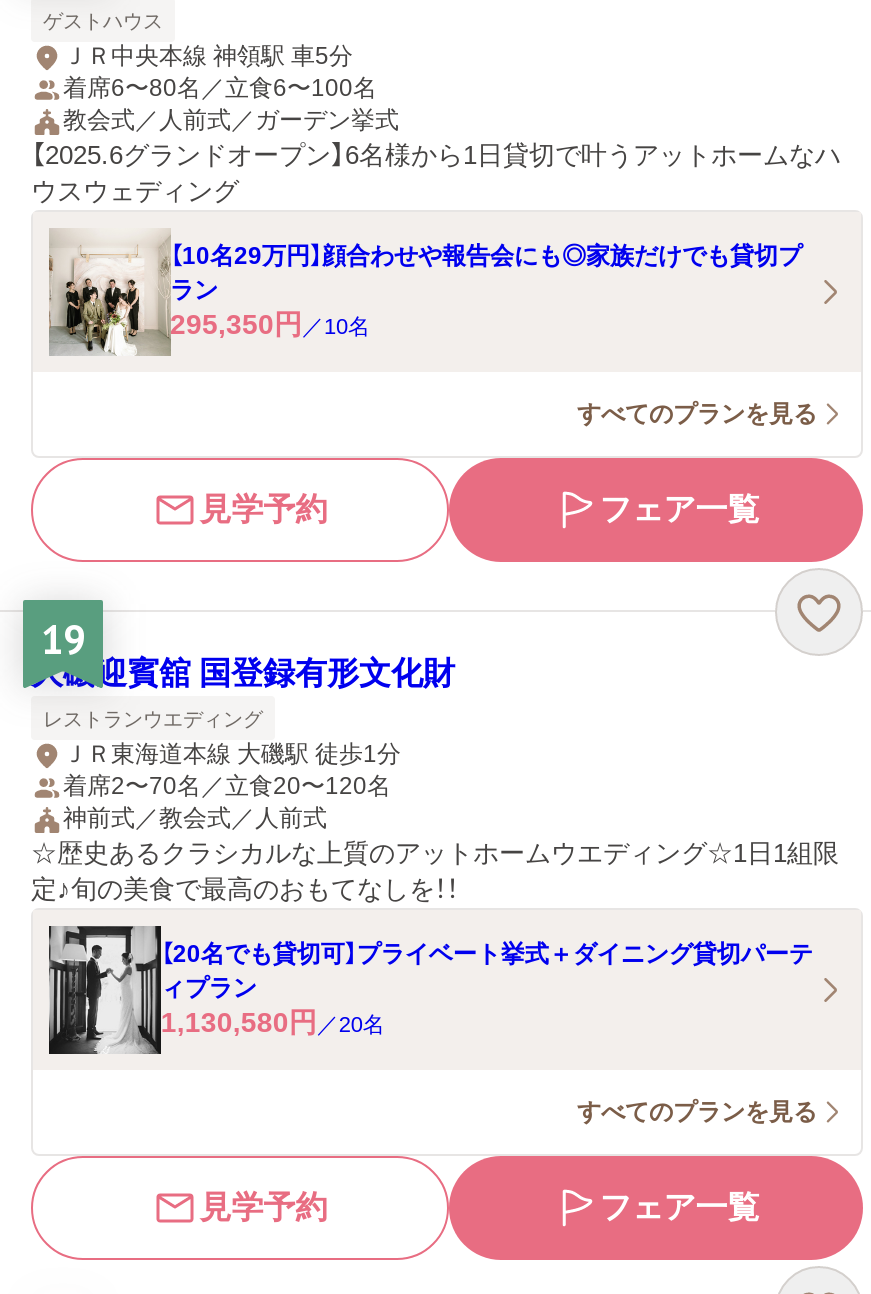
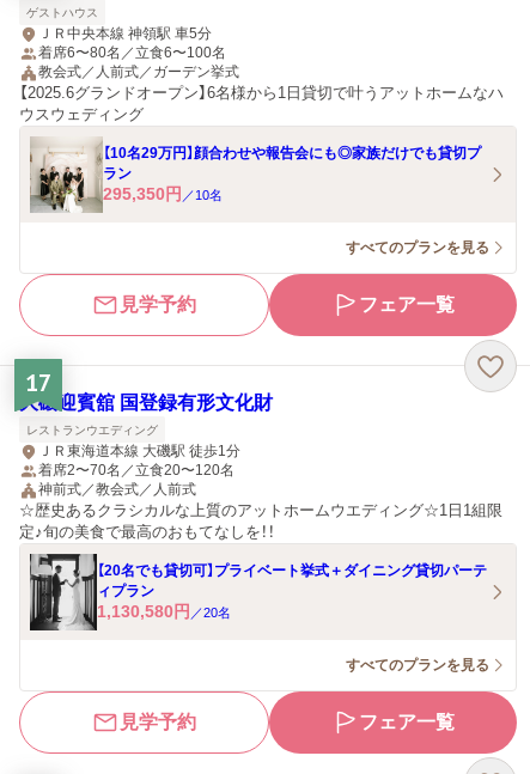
- 19
+ 17
